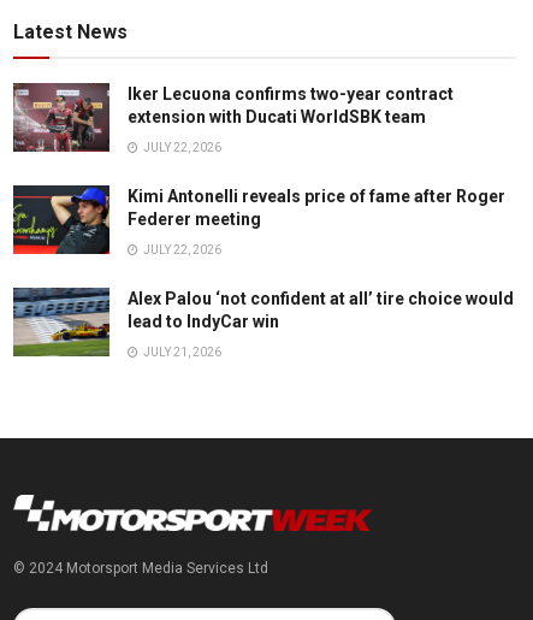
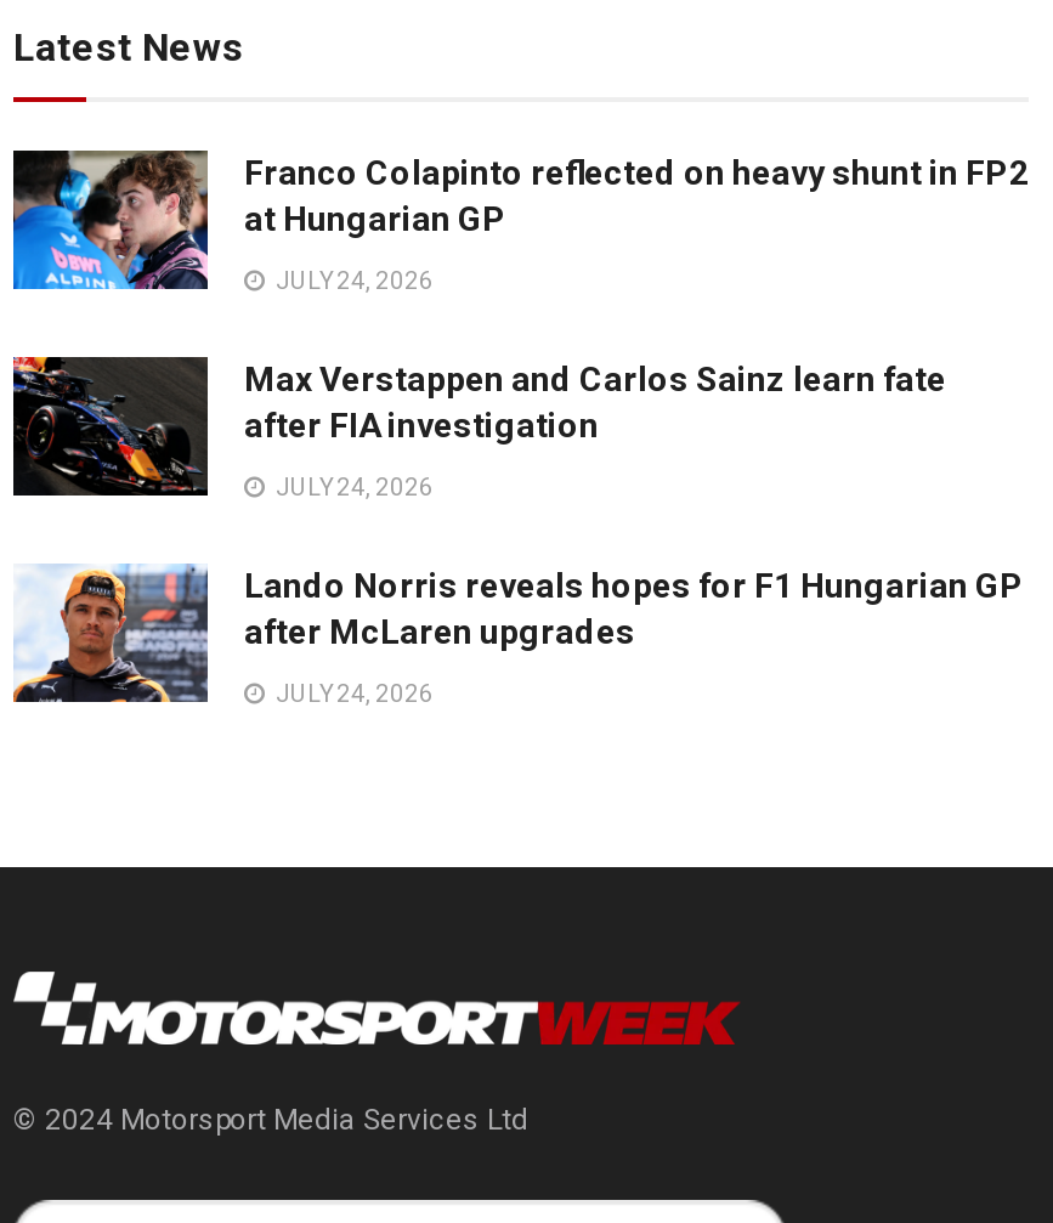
- [image]
- Iker Lecuona confirms two-year contract
- extension with Ducati WorldSBK team
+ [image]
+ Franco Colapinto reflected on heavy shunt in FP2
+ at Hungarian GP

- JULY 22, 2026
+ JULY 24, 2026

- [image]
- Kimi Antonelli reveals price of fame after Roger
- Federer meeting
+ [image]
+ Max Verstappen and Carlos Sainz learn fate
+ after FIA investigation

- JULY 22, 2026
+ JULY 24, 2026

- [image]
- Alex Palou ‘not confident at all’ tire choice would
- lead to IndyCar win
+ [image]
+ Lando Norris reveals hopes for F1 Hungarian GP
+ after McLaren upgrades

- JULY 21, 2026
+ JULY 24, 2026
